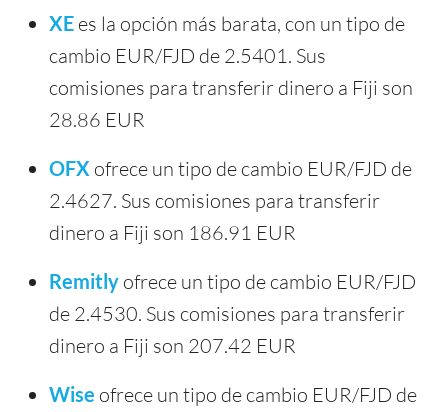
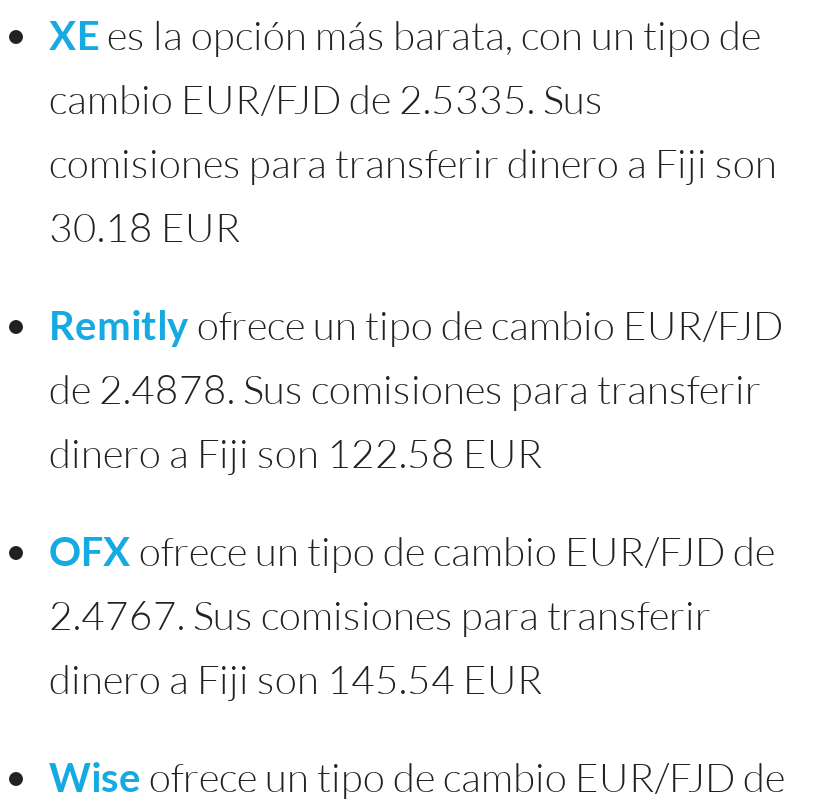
- cambio EUR/FJD de 2.5401. Sus
+ cambio EUR/FJD de 2.5335. Sus

- 28.86 EUR
+ 30.18 EUR
+ de 2.4878. Sus comisiones para transferir
+ dinero a Fiji son 122.58 EUR

moved down: OFX ofrece un tipo de cambio EUR/FJD de

- 2.4627. Sus comisiones para transferir
- dinero a Fiji son 186.91 EUR
- de 2.4530. Sus comisiones para transferir
- dinero a Fiji son 207.42 EUR
+ 2.4767. Sus comisiones para transferir
+ dinero a Fiji son 145.54 EUR

moved up: Remitly ofrece un tipo de cambio EUR/FJD
